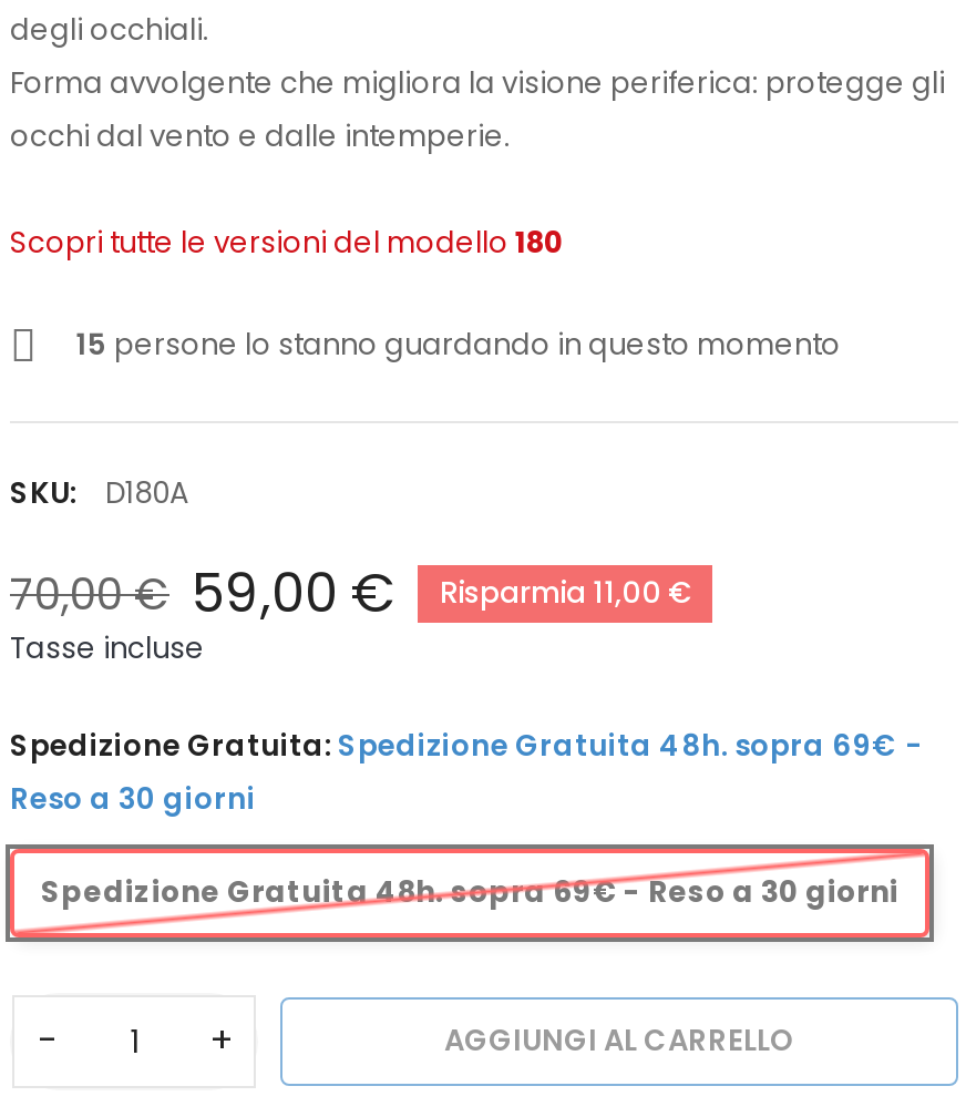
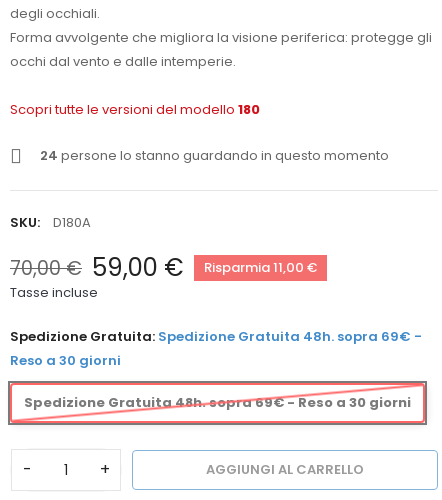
- 15 persone lo stanno guardando in questo momento
+ 24 persone lo stanno guardando in questo momento
